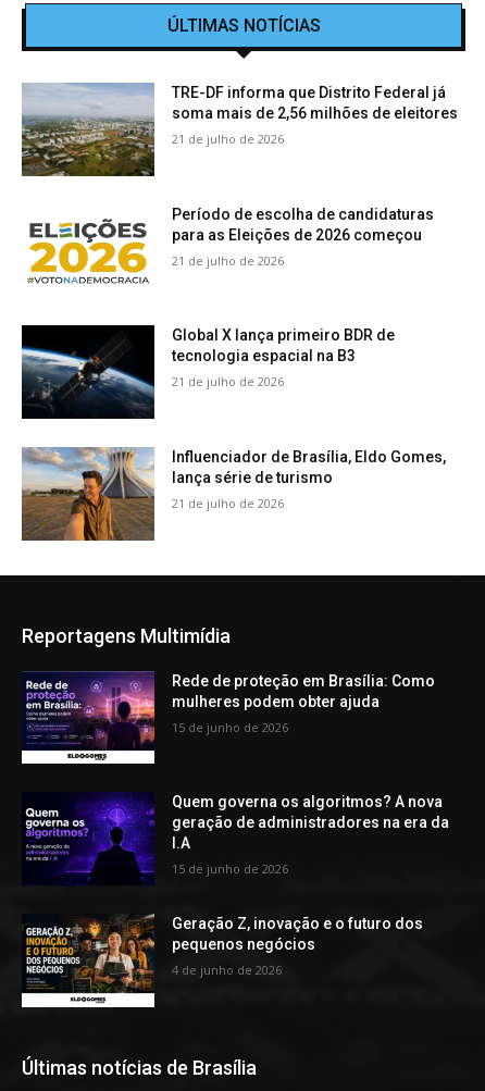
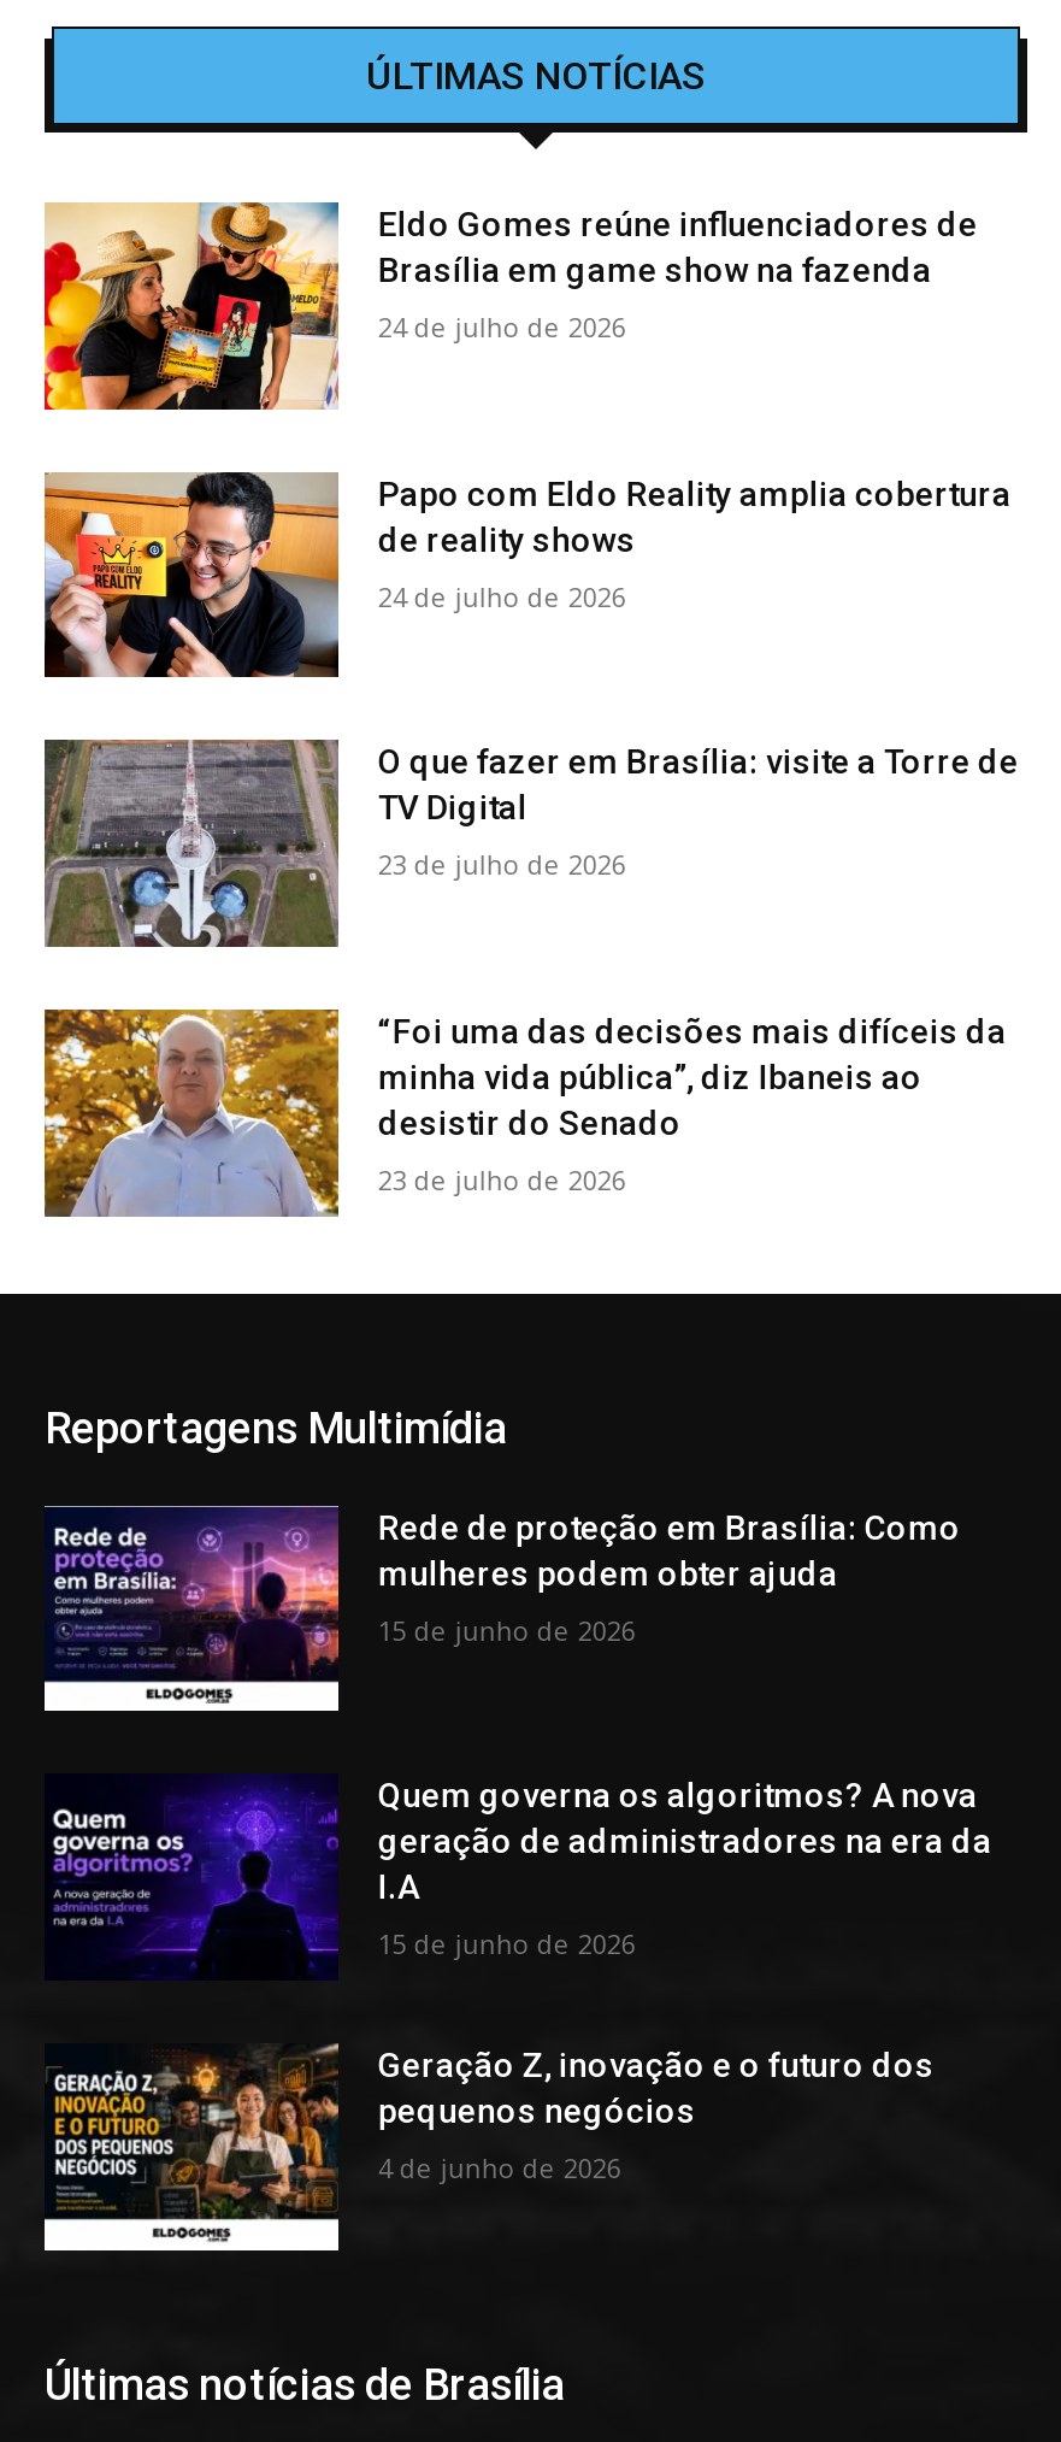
- [image]
- TRE-DF informa que Distrito Federal já
- soma mais de 2,56 milhões de eleitores
+ [image]
+ Eldo Gomes reúne influenciadores de
+ Brasília em game show na fazenda

- 21 de julho de 2026
+ 24 de julho de 2026

- [image]
- Período de escolha de candidaturas
- para as Eleições de 2026 começou
+ [image]
+ Papo com Eldo Reality amplia cobertura
+ de reality shows

- 21 de julho de 2026
+ 24 de julho de 2026

- [image]
- Global X lança primeiro BDR de
- tecnologia espacial na B3
+ [image]
+ O que fazer em Brasília: visite a Torre de
+ TV Digital

- 21 de julho de 2026
+ 23 de julho de 2026

- [image]
- Influenciador de Brasília, Eldo Gomes,
- lança série de turismo
+ [image]
+ “Foi uma das decisões mais difíceis da
+ minha vida pública”, diz Ibaneis ao
+ desistir do Senado

- 21 de julho de 2026
+ 23 de julho de 2026
